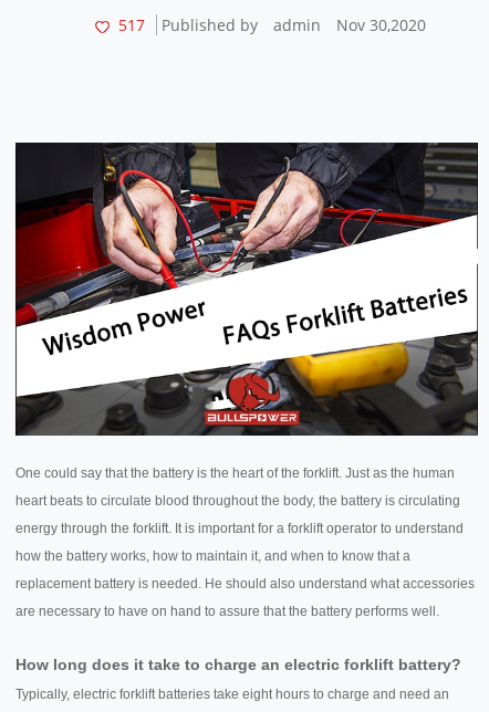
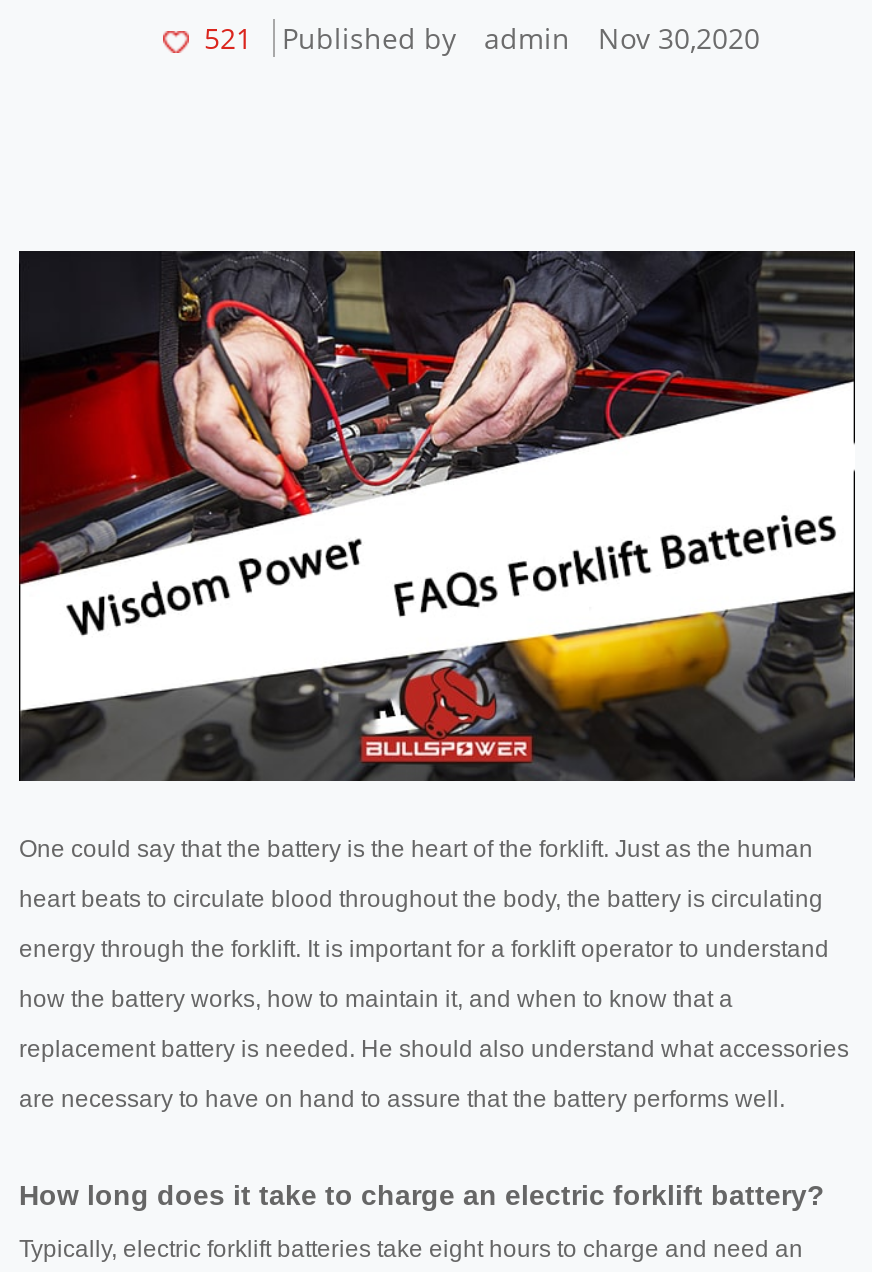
- 517 Published by admin Nov 30,2020
+ 521 Published by admin Nov 30,2020
